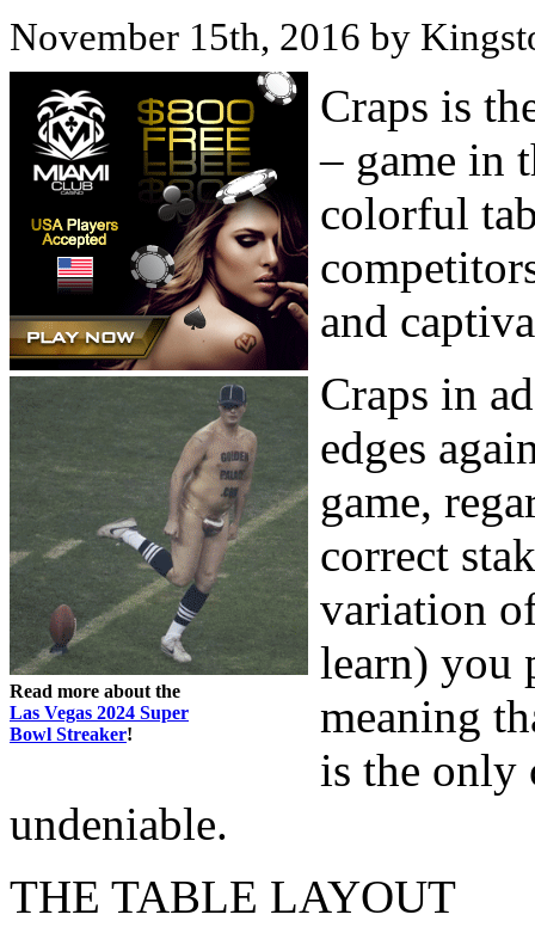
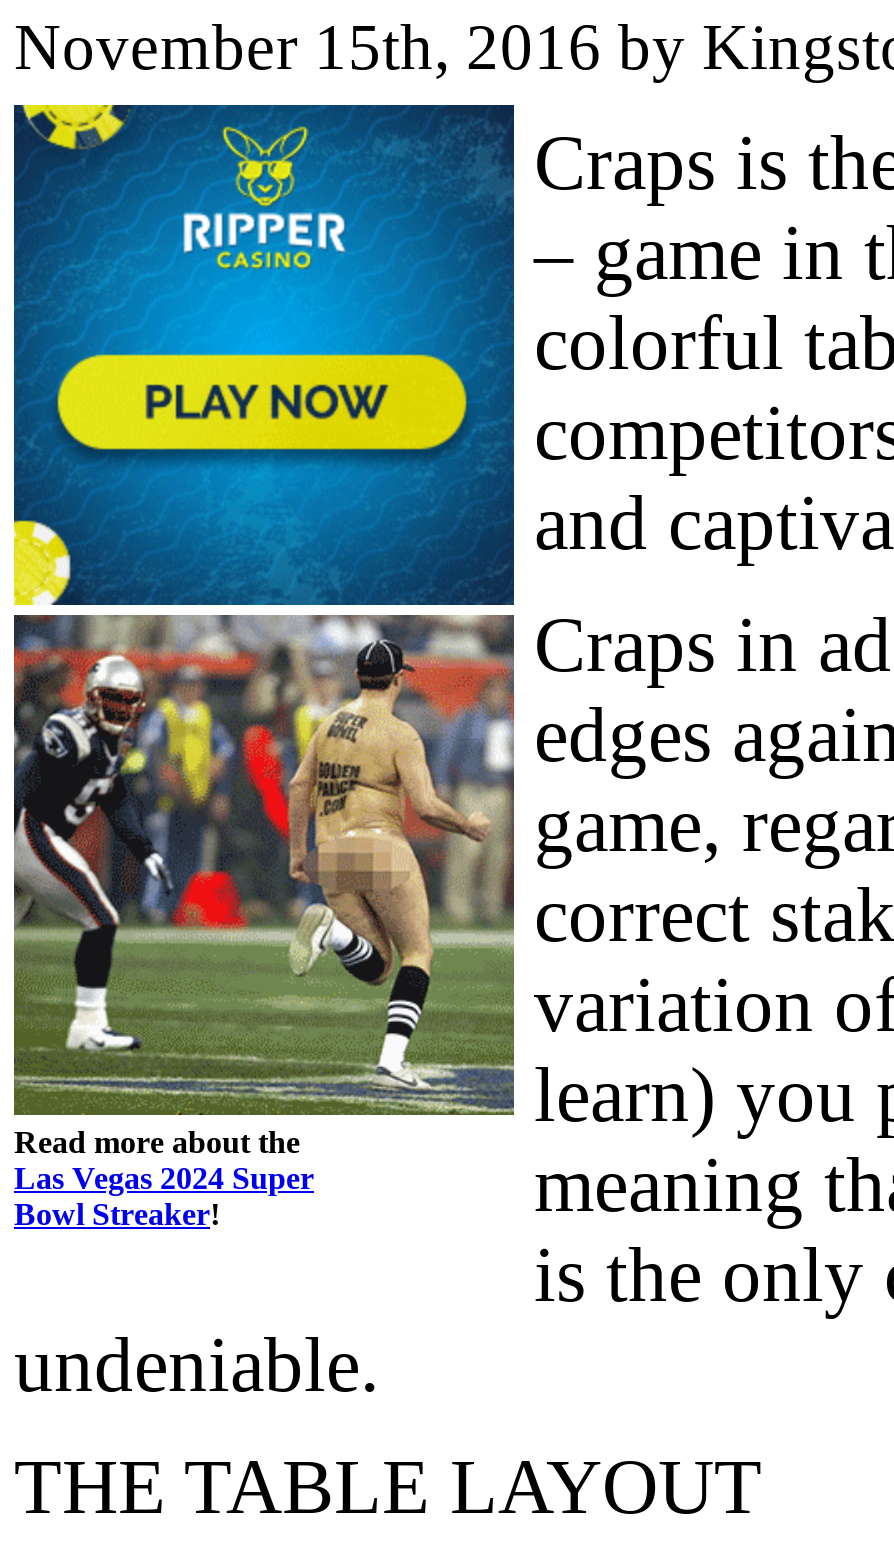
- [image]
+ [image]
